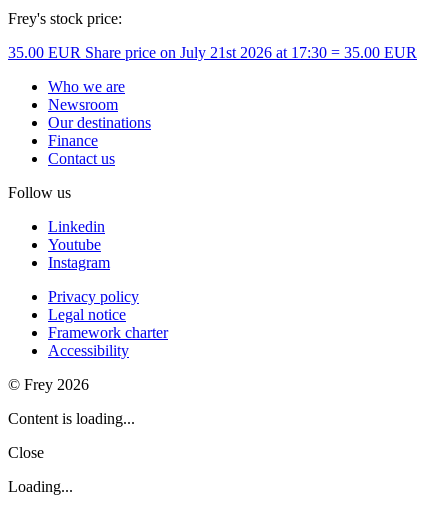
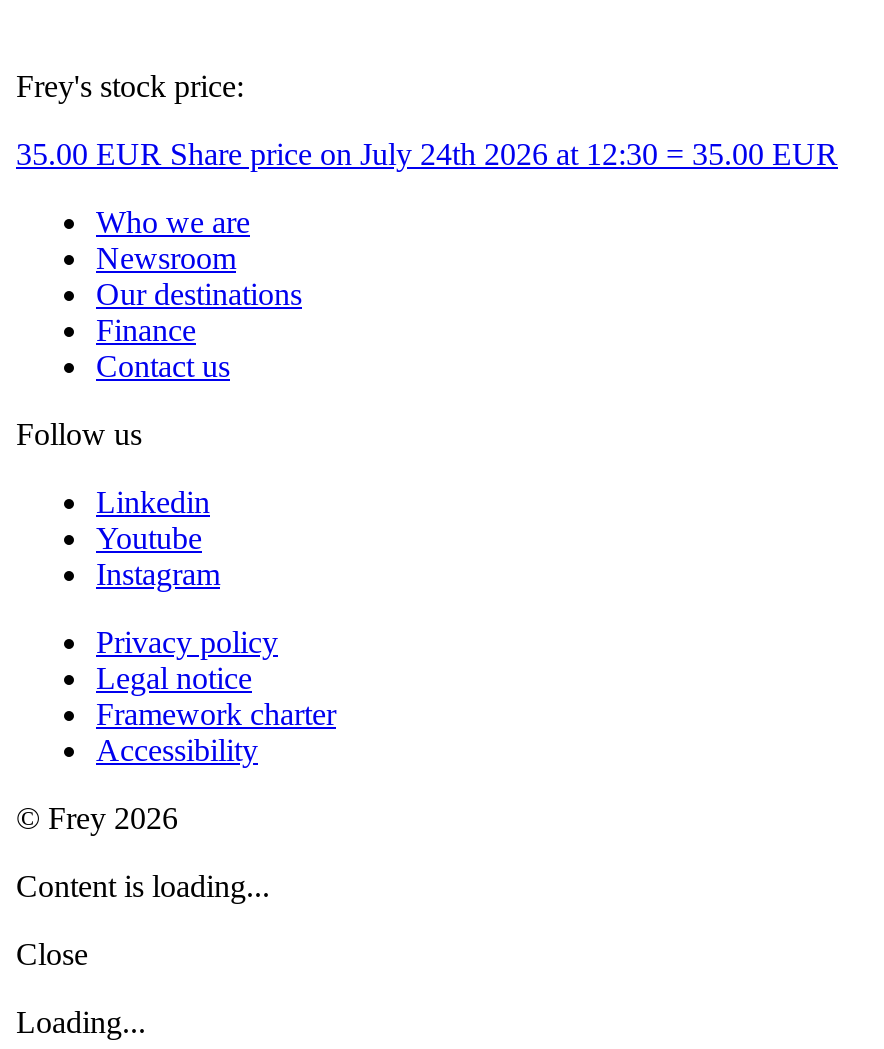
- 35.00 EUR Share price on July 21st 2026 at 17:30 = 35.00 EUR
+ 35.00 EUR Share price on July 24th 2026 at 12:30 = 35.00 EUR
